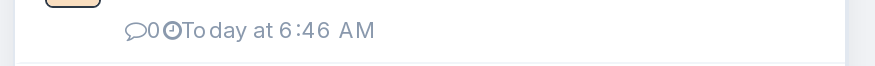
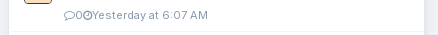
- Today at 6:46 AM
+ Yesterday at 6:07 AM
